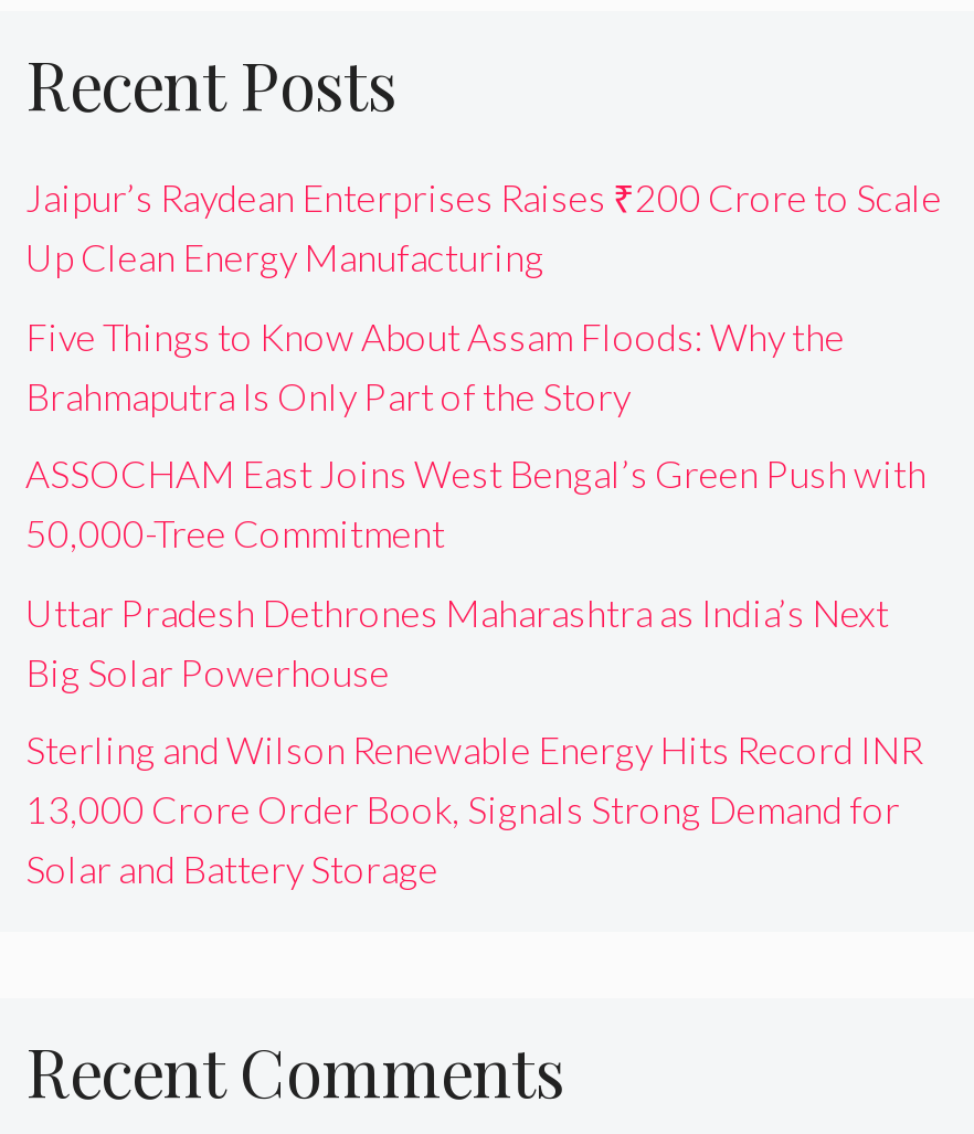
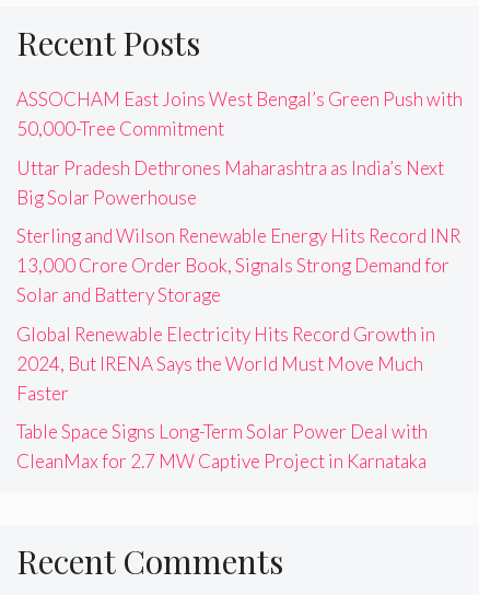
- Jaipur’s Raydean Enterprises Raises ₹200 Crore to Scale
- Up Clean Energy Manufacturing
- Five Things to Know About Assam Floods: Why the
- Brahmaputra Is Only Part of the Story

moved up: ASSOCHAM East Joins West Bengal’s Green Push with | 50,000-Tree Commitment | Uttar Pradesh Dethrones Maharashtra as India’s Next | Big Solar Powerhouse | Sterling and Wilson Renewable Energy Hits Record INR | 13,000 Crore Order Book, Signals Strong Demand for | Solar and Battery Storage

+ Global Renewable Electricity Hits Record Growth in
+ 2024, But IRENA Says the World Must Move Much
+ Faster
+ Table Space Signs Long-Term Solar Power Deal with
+ CleanMax for 2.7 MW Captive Project in Karnataka
